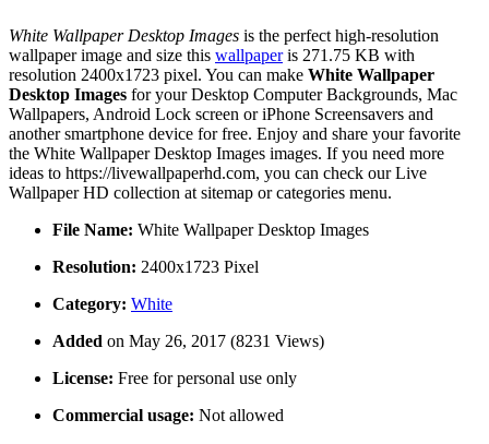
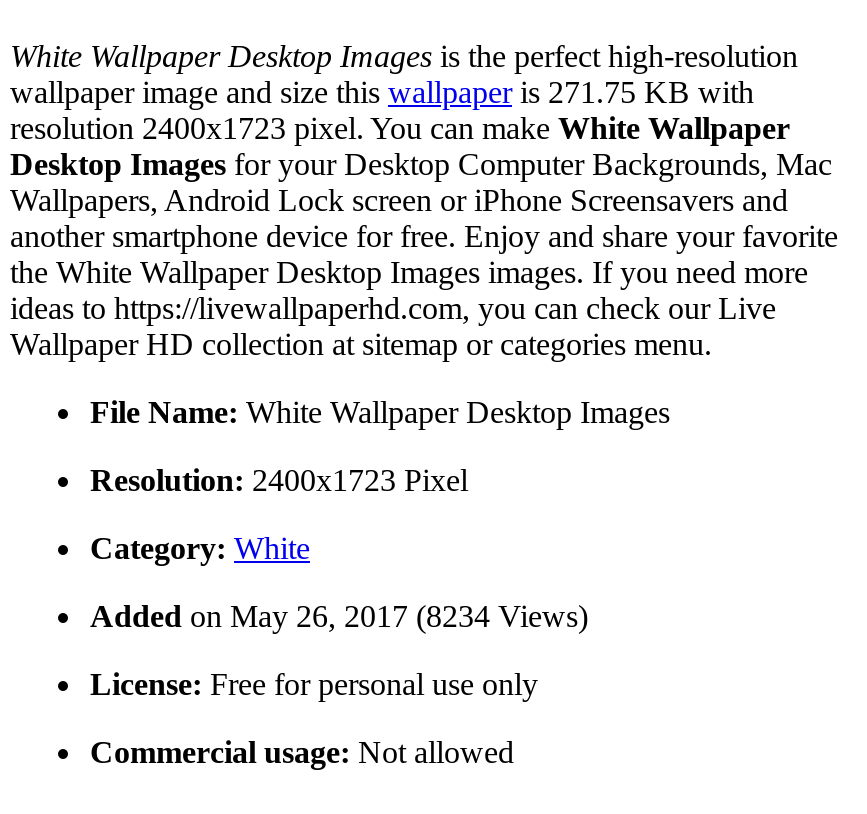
- Added on May 26, 2017 (8231 Views)
+ Added on May 26, 2017 (8234 Views)
